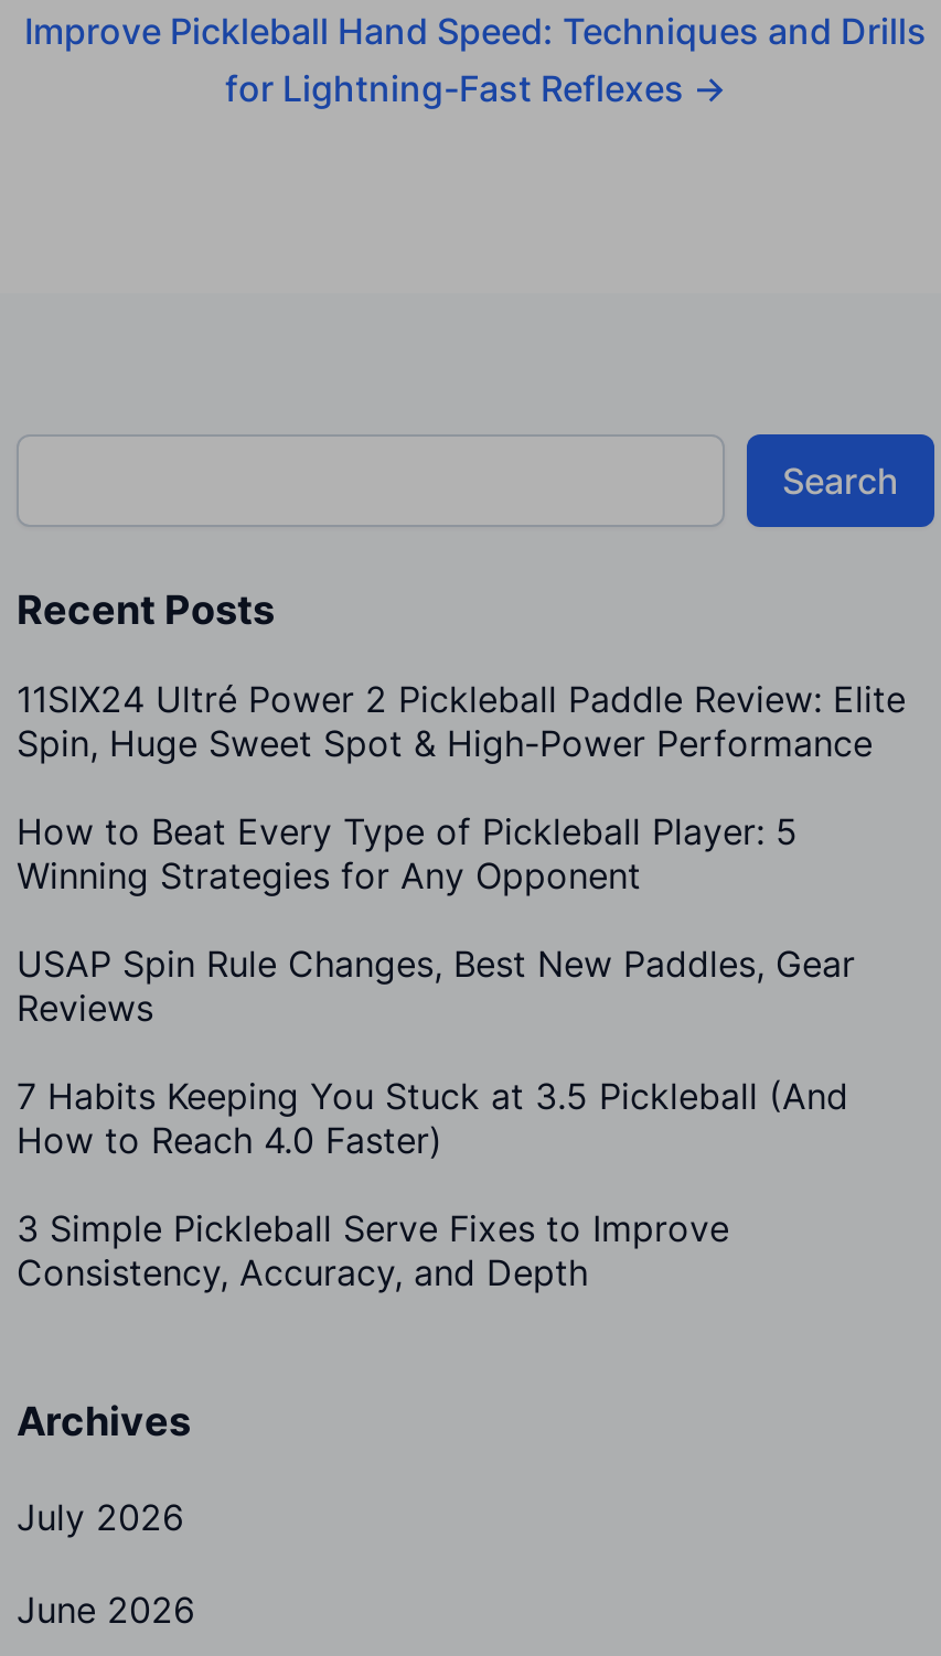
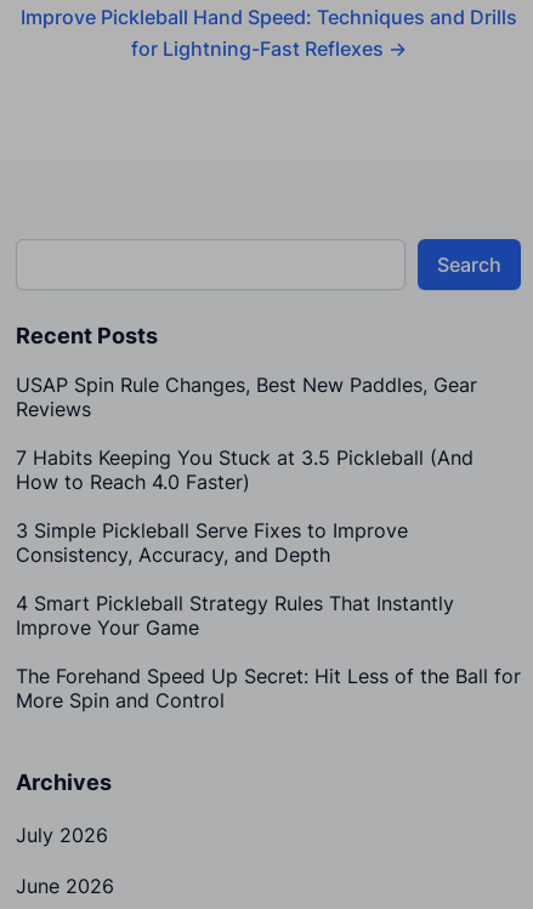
- 11SIX24 Ultré Power 2 Pickleball Paddle Review: Elite
- Spin, Huge Sweet Spot & High-Power Performance
- How to Beat Every Type of Pickleball Player: 5
- Winning Strategies for Any Opponent

moved up: USAP Spin Rule Changes, Best New Paddles, Gear | Reviews | 7 Habits Keeping You Stuck at 3.5 Pickleball (And | How to Reach 4.0 Faster) | 3 Simple Pickleball Serve Fixes to Improve | Consistency, Accuracy, and Depth

+ 4 Smart Pickleball Strategy Rules That Instantly
+ Improve Your Game
+ The Forehand Speed Up Secret: Hit Less of the Ball for
+ More Spin and Control
